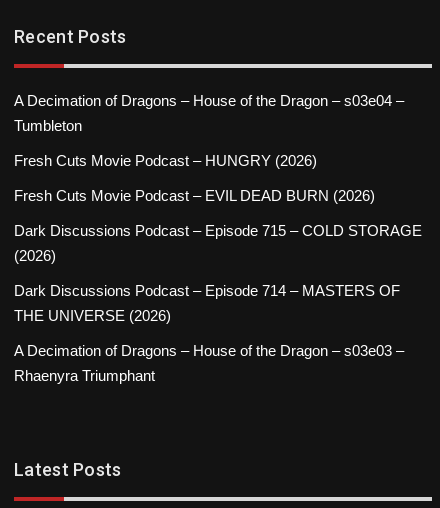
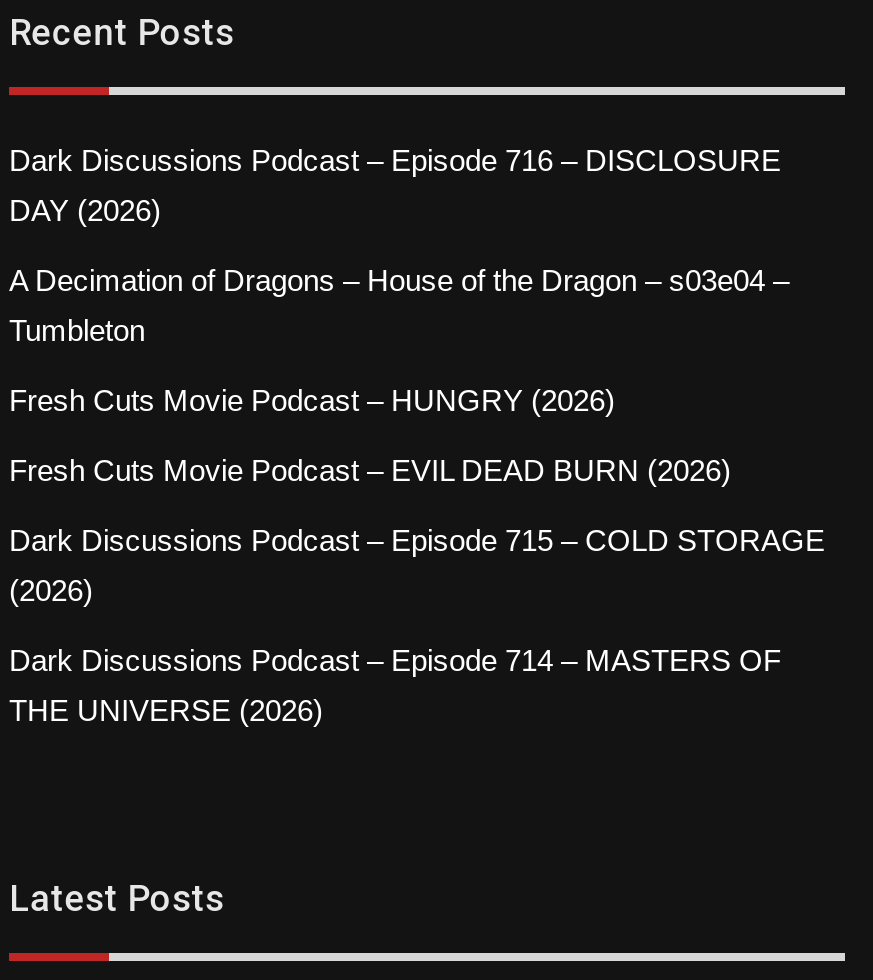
+ Dark Discussions Podcast – Episode 716 – DISCLOSURE
+ DAY (2026)

moved down: A Decimation of Dragons – House of the Dragon – s03e04 – | Tumbleton | Fresh Cuts Movie Podcast – HUNGRY (2026) | Fresh Cuts Movie Podcast – EVIL DEAD BURN (2026) | Dark Discussions Podcast – Episode 715 – COLD STORAGE | (2026) | Dark Discussions Podcast – Episode 714 – MASTERS OF | THE UNIVERSE (2026)

- A Decimation of Dragons – House of the Dragon – s03e03 –
- Rhaenyra Triumphant
